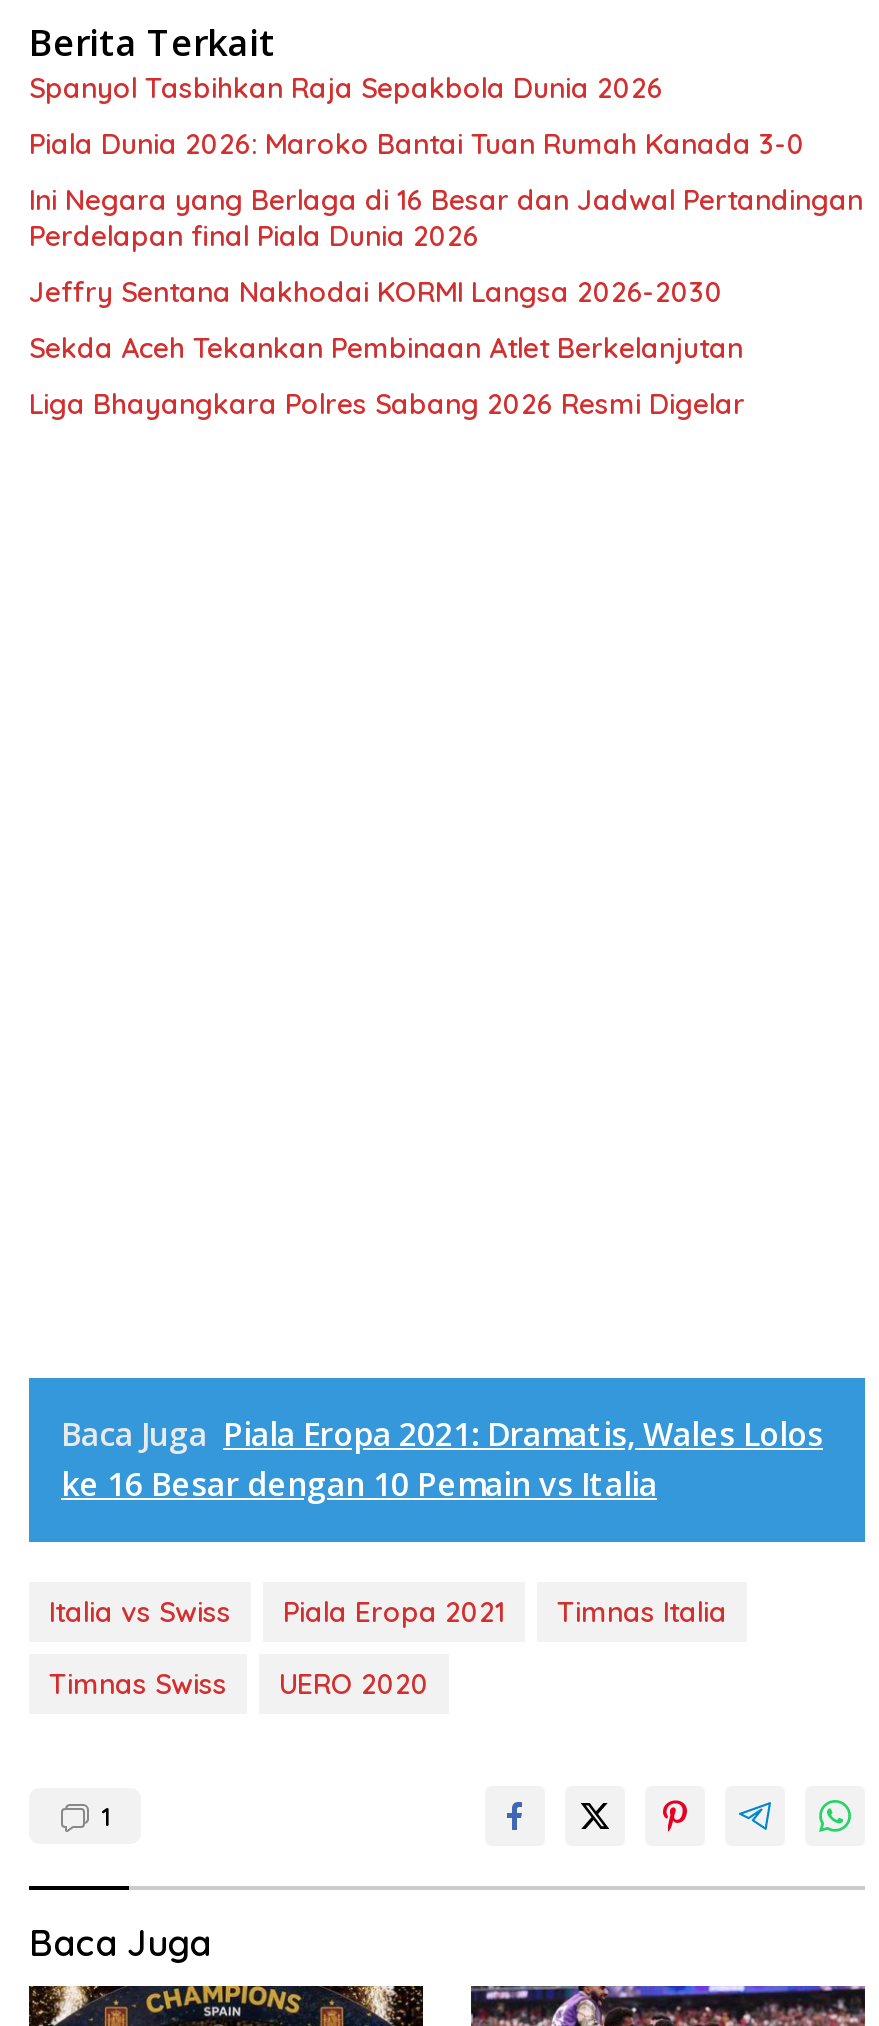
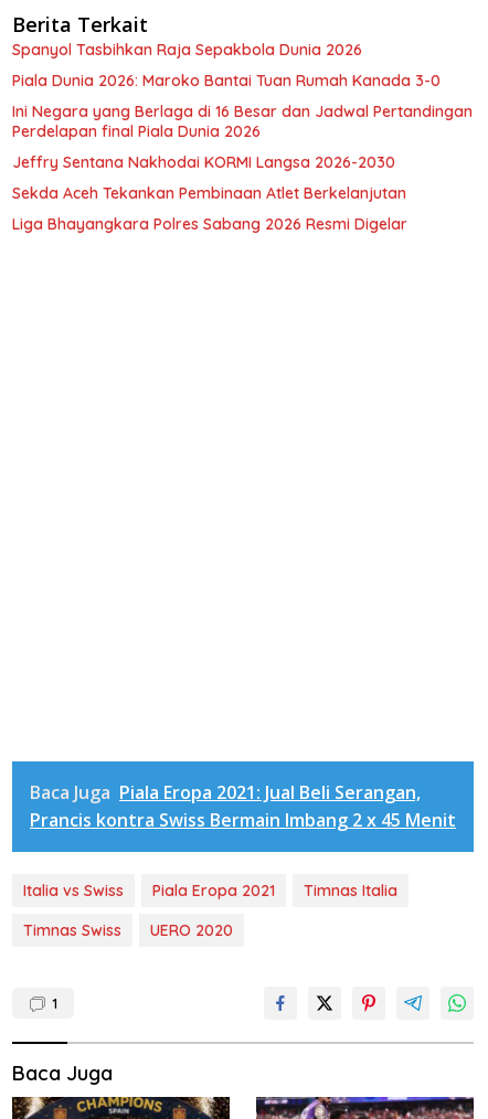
- Baca Juga Piala Eropa 2021: Dramatis, Wales Lolos
- ke 16 Besar dengan 10 Pemain vs Italia
+ Baca Juga Piala Eropa 2021: Jual Beli Serangan,
+ Prancis kontra Swiss Bermain Imbang 2 x 45 Menit
